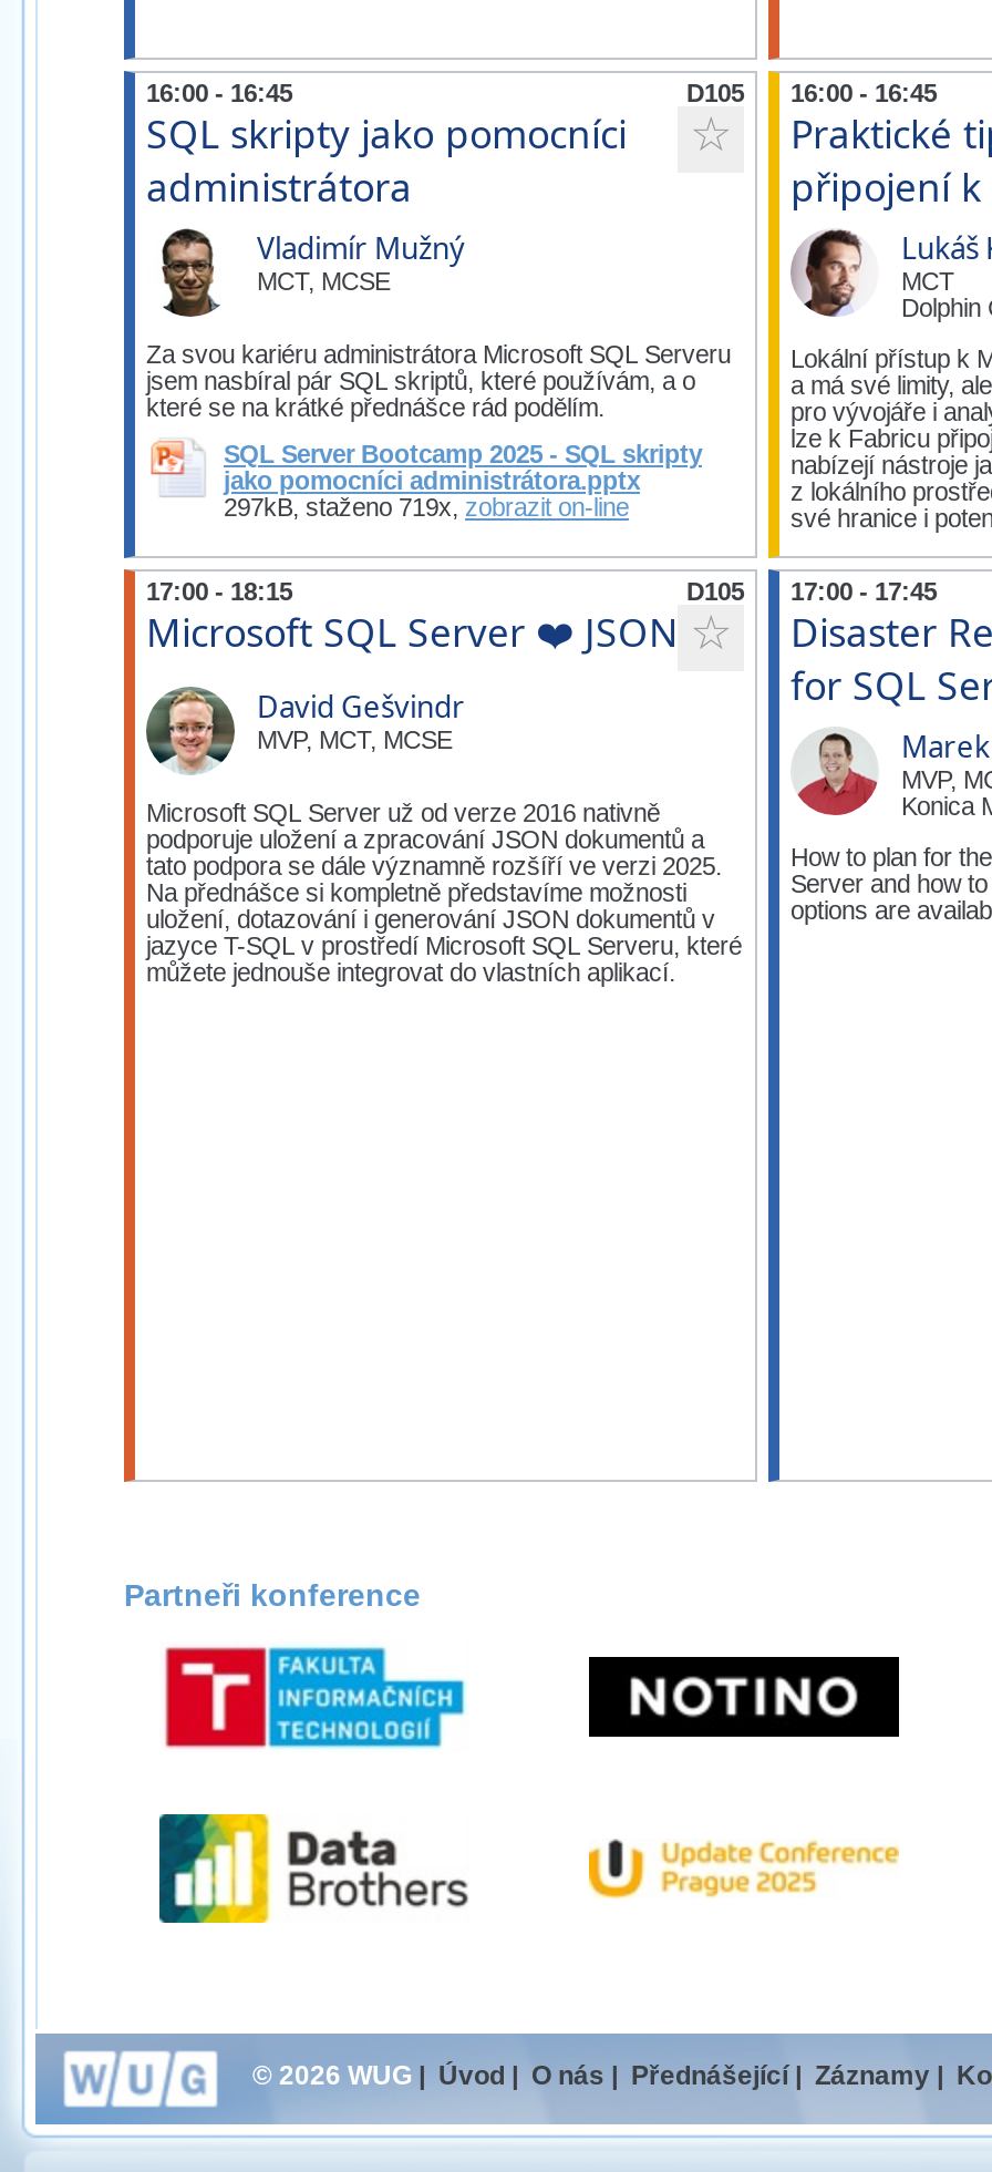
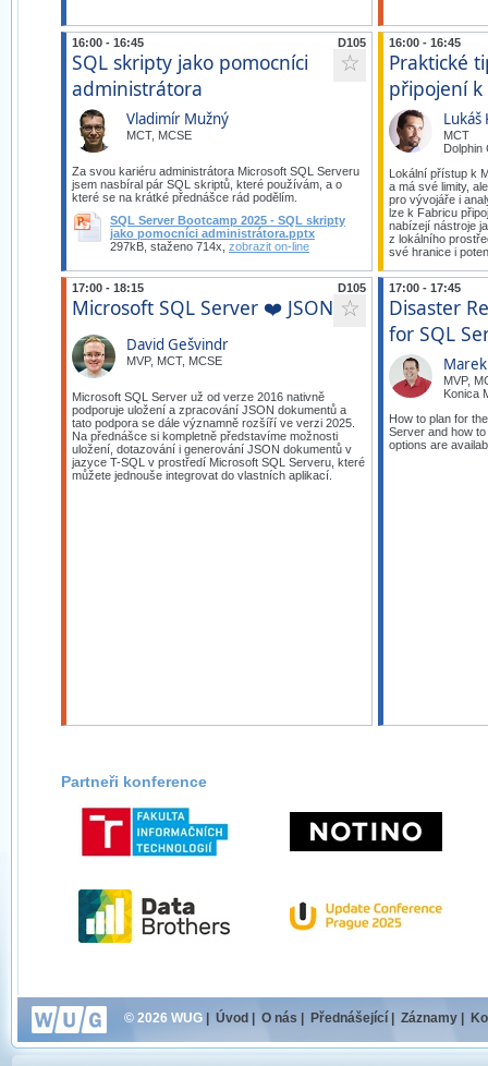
- 297kB, staženo 719x,zobrazit on-line
+ 297kB, staženo 714x,zobrazit on-line
